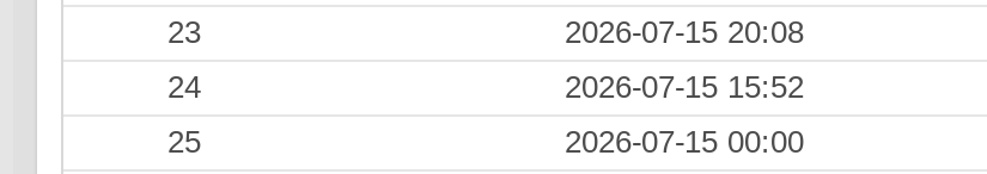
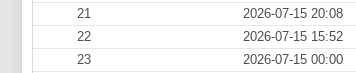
- 23
+ 21

- 24
+ 22

- 25
+ 23
